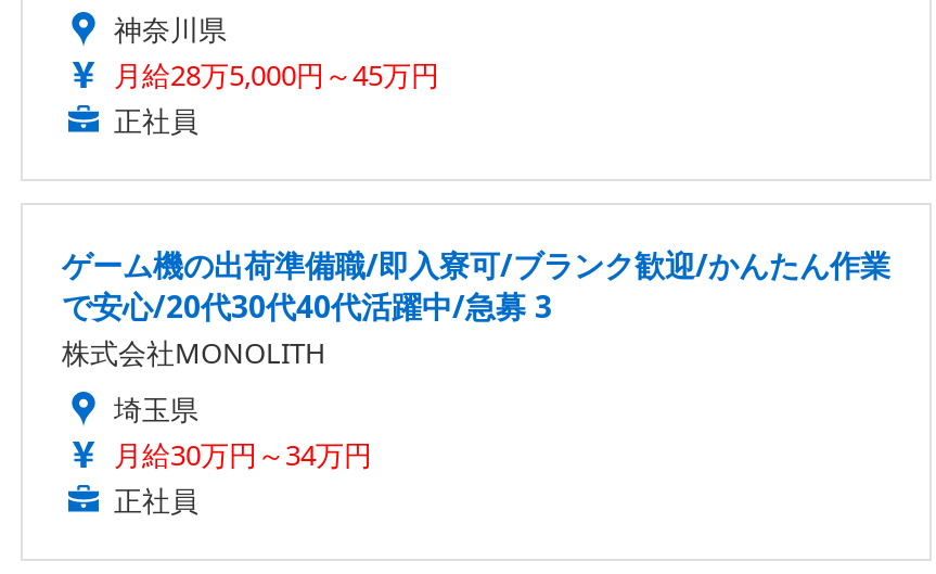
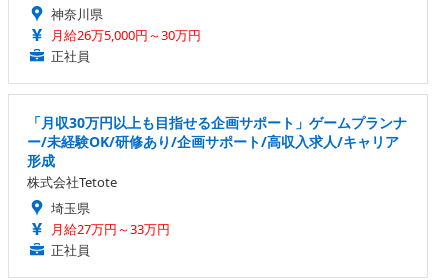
- 月給28万5,000円～45万円
+ 月給26万5,000円～30万円

- ゲーム機の出荷準備職/即入寮可/ブランク歓迎/かんたん作業
- で安心/20代30代40代活躍中/急募 3
- 株式会社MONOLITH
+ 「月収30万円以上も目指せる企画サポート」ゲームプランナ
+ ー/未経験OK/研修あり/企画サポート/高収入求人/キャリア
+ 形成
+ 株式会社Tetote

- 月給30万円～34万円
+ 月給27万円～33万円
